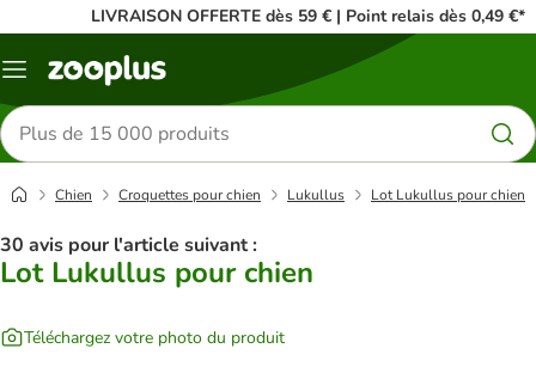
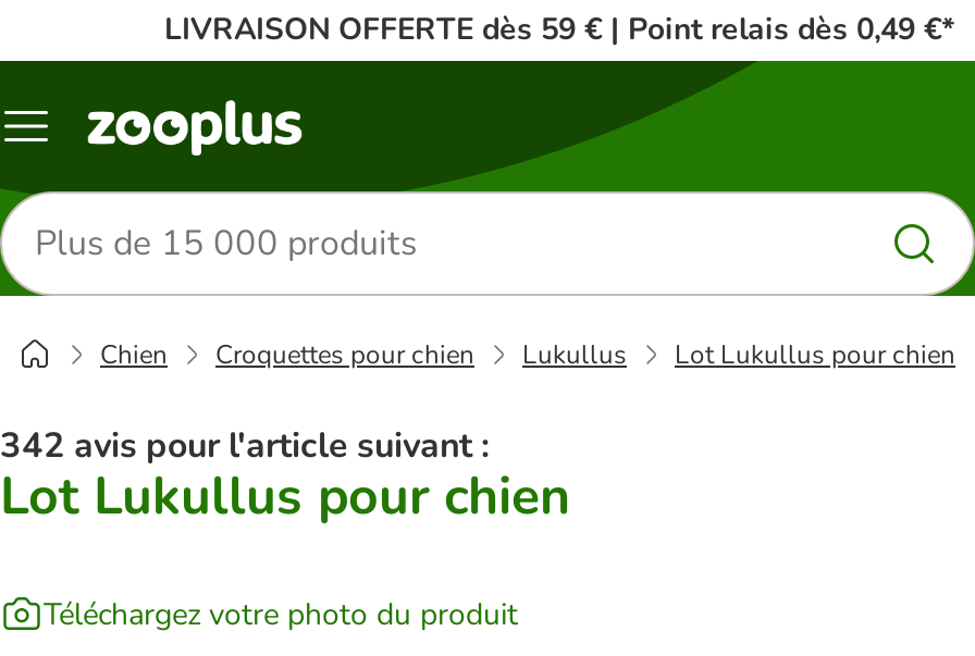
- 30 avis pour l'article suivant :
+ 342 avis pour l'article suivant :
